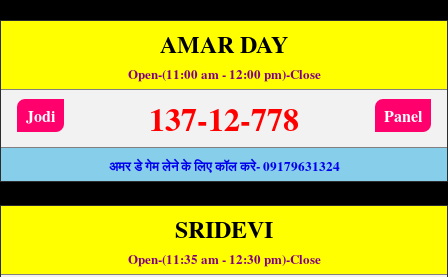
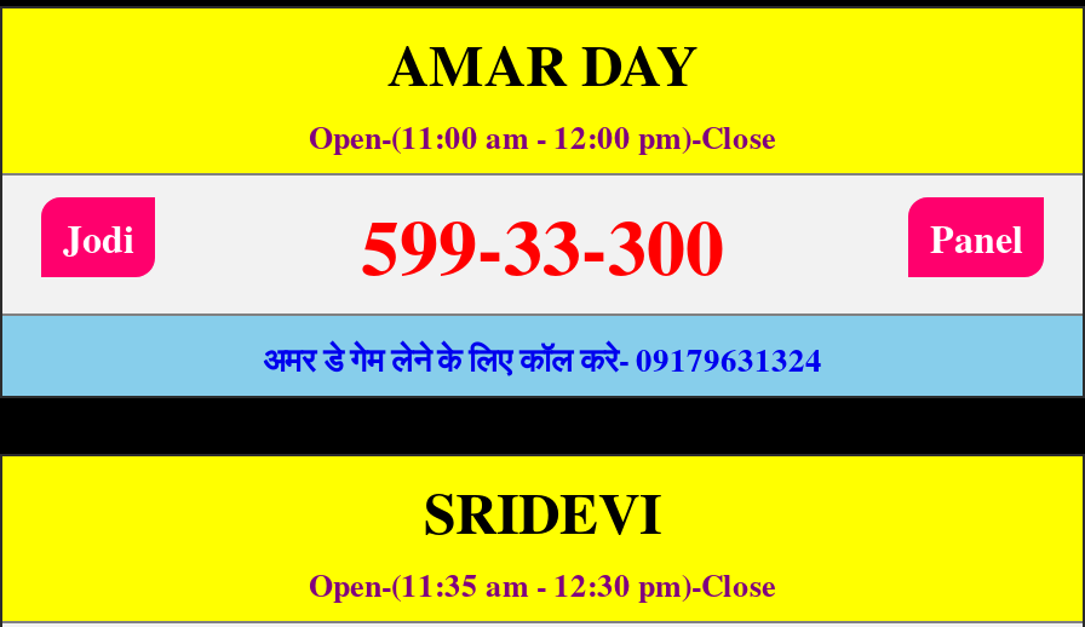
- 137-12-778
+ 599-33-300
